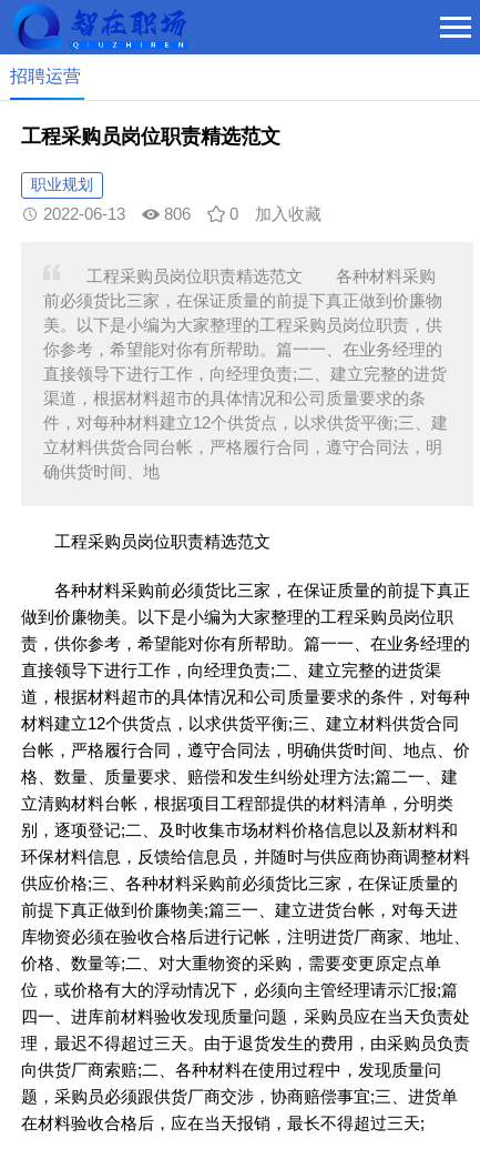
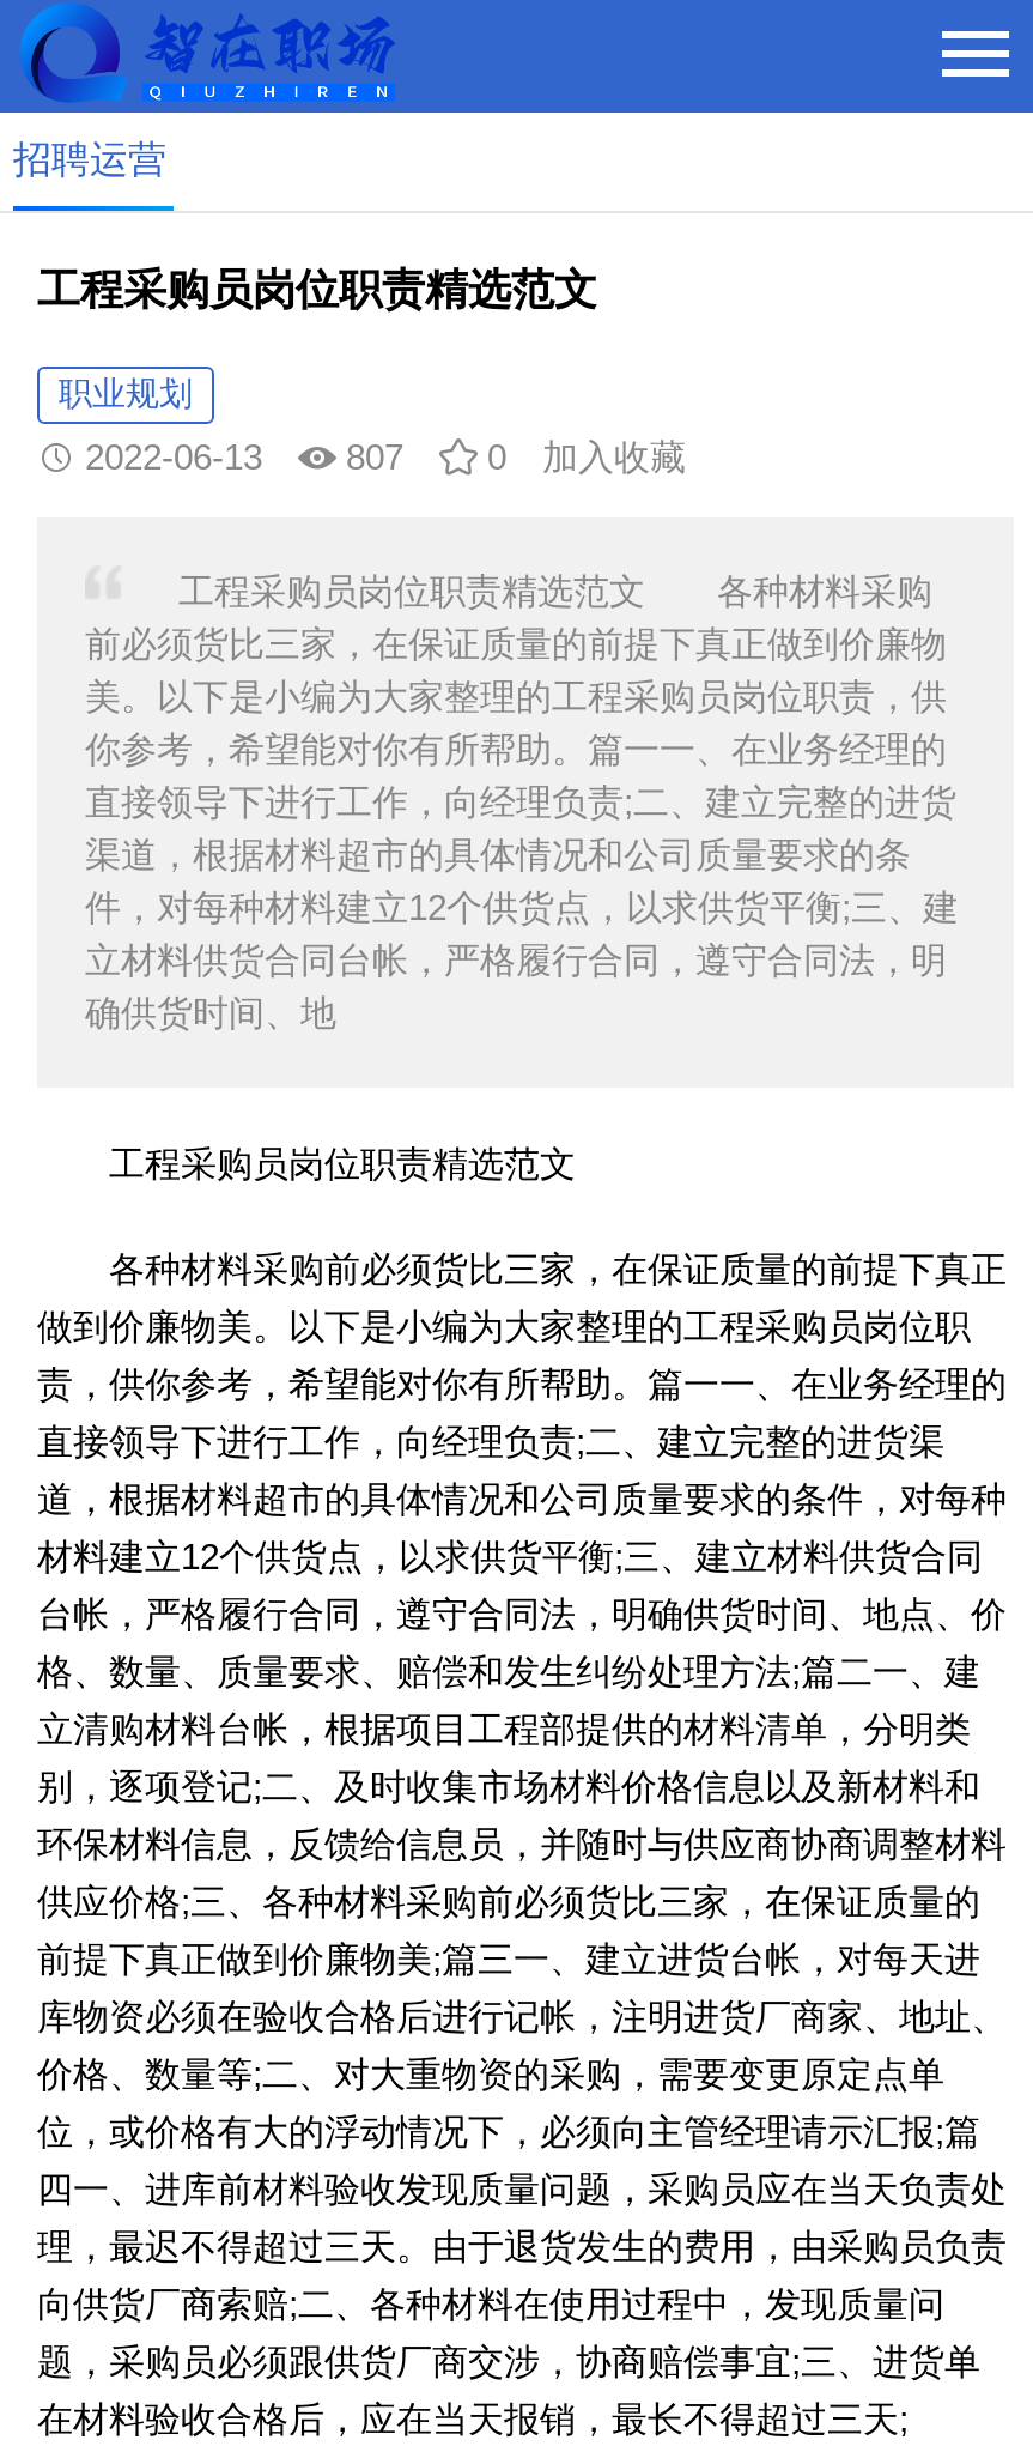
- 806
+ 807
